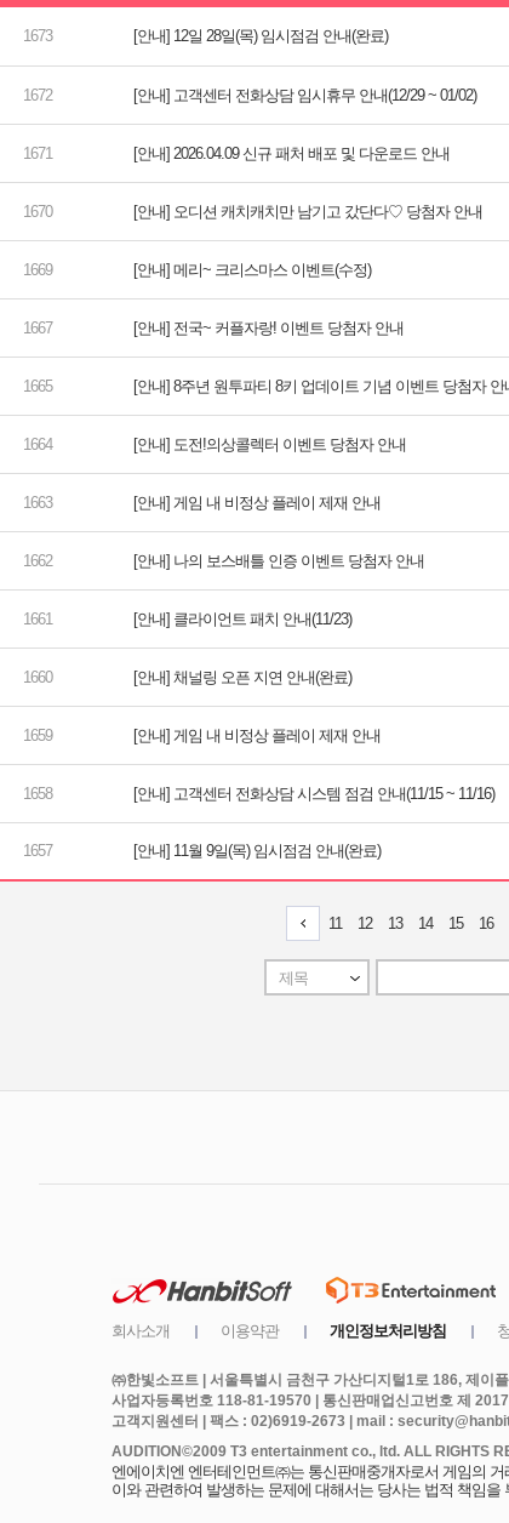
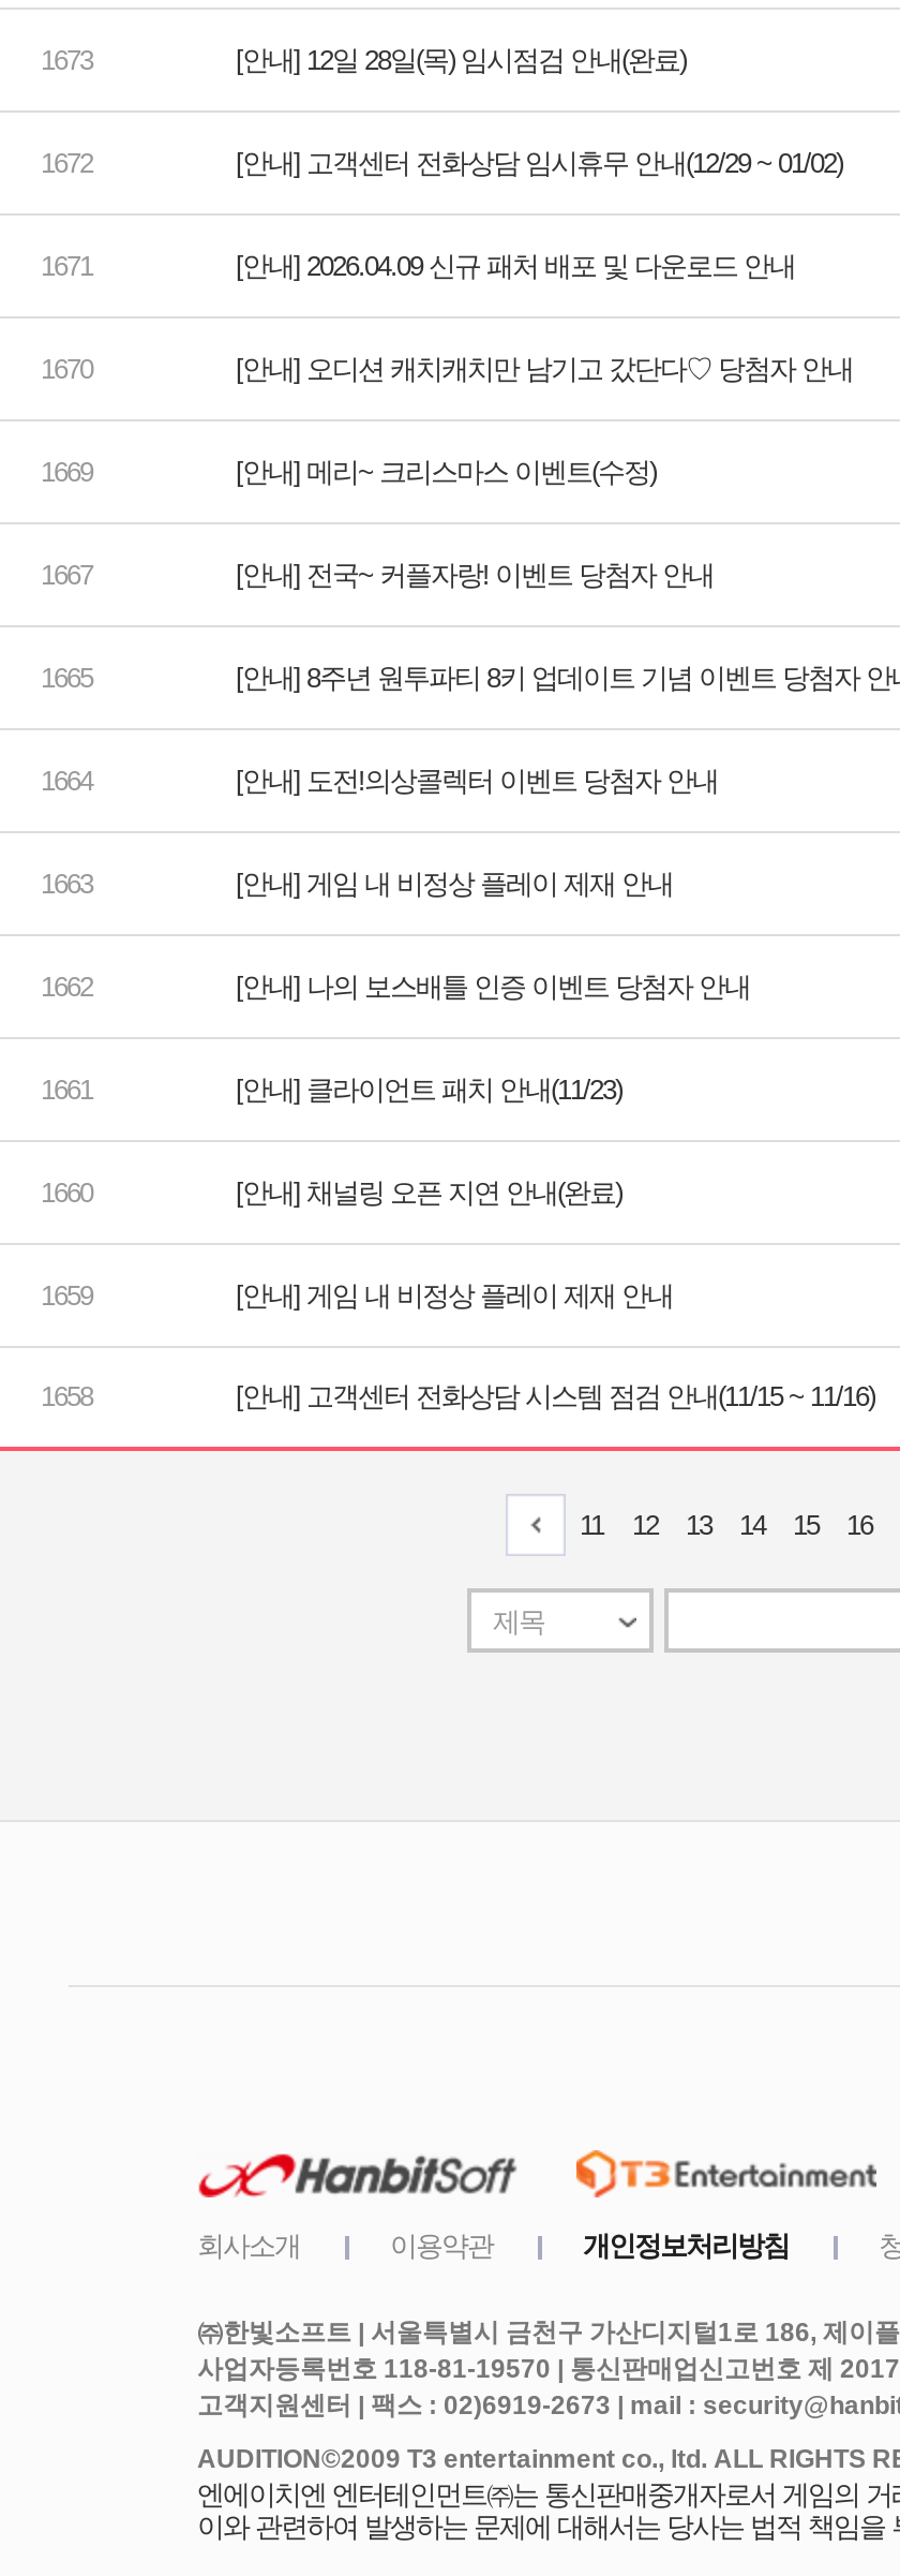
- [안내] 11월 9일(목) 임시점검 안내(완료)
